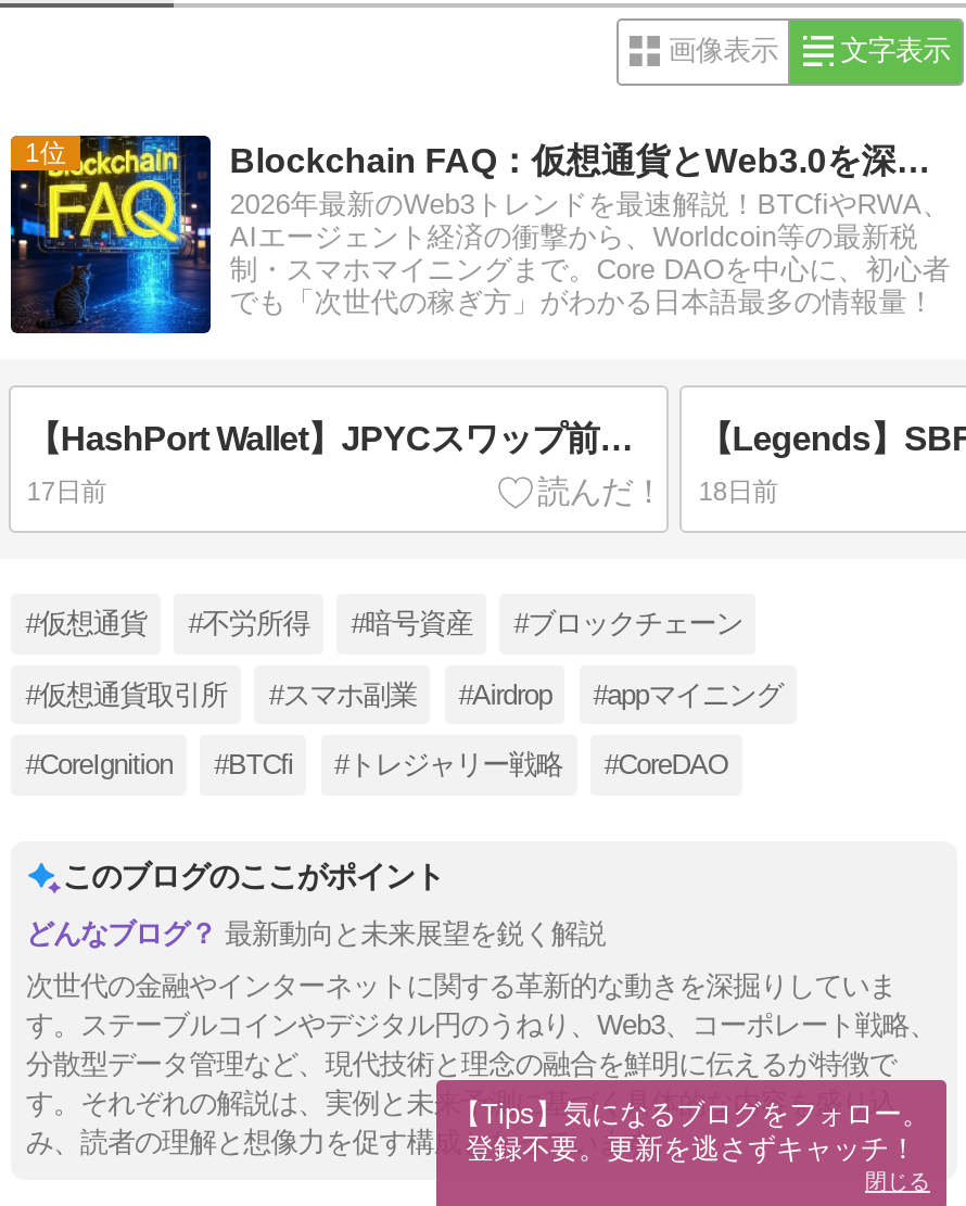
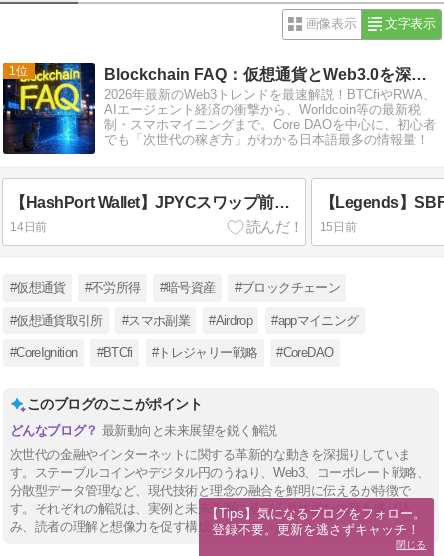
- 17日前
+ 14日前

- 18日前
+ 15日前
